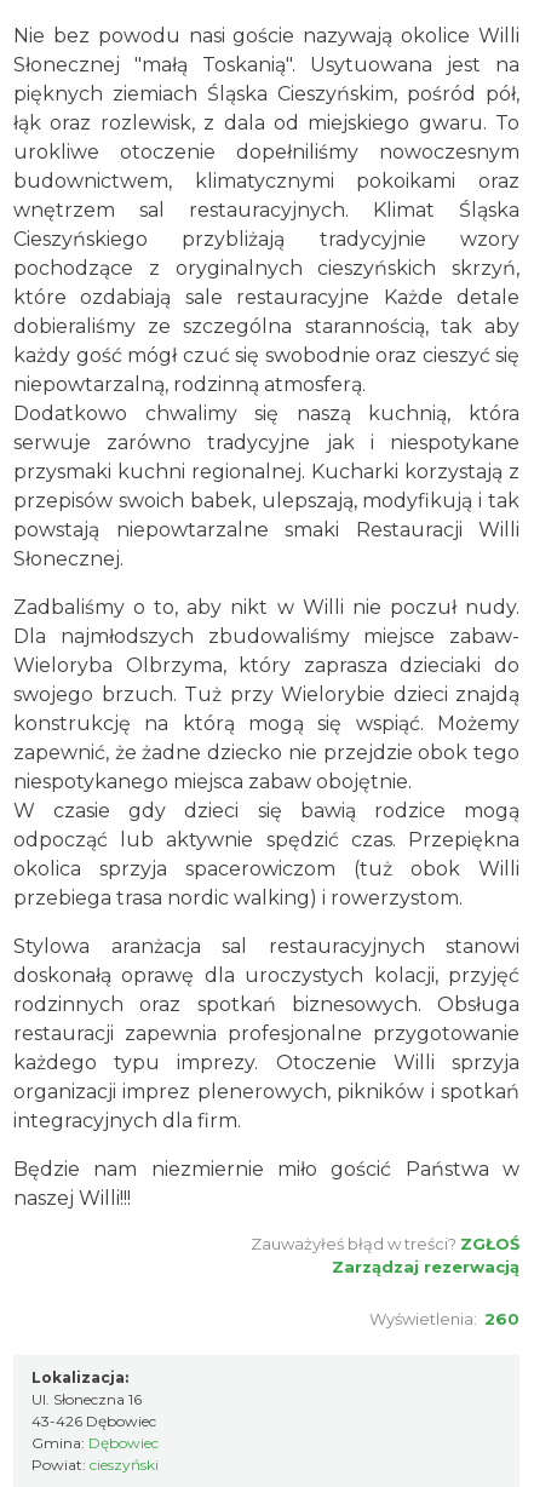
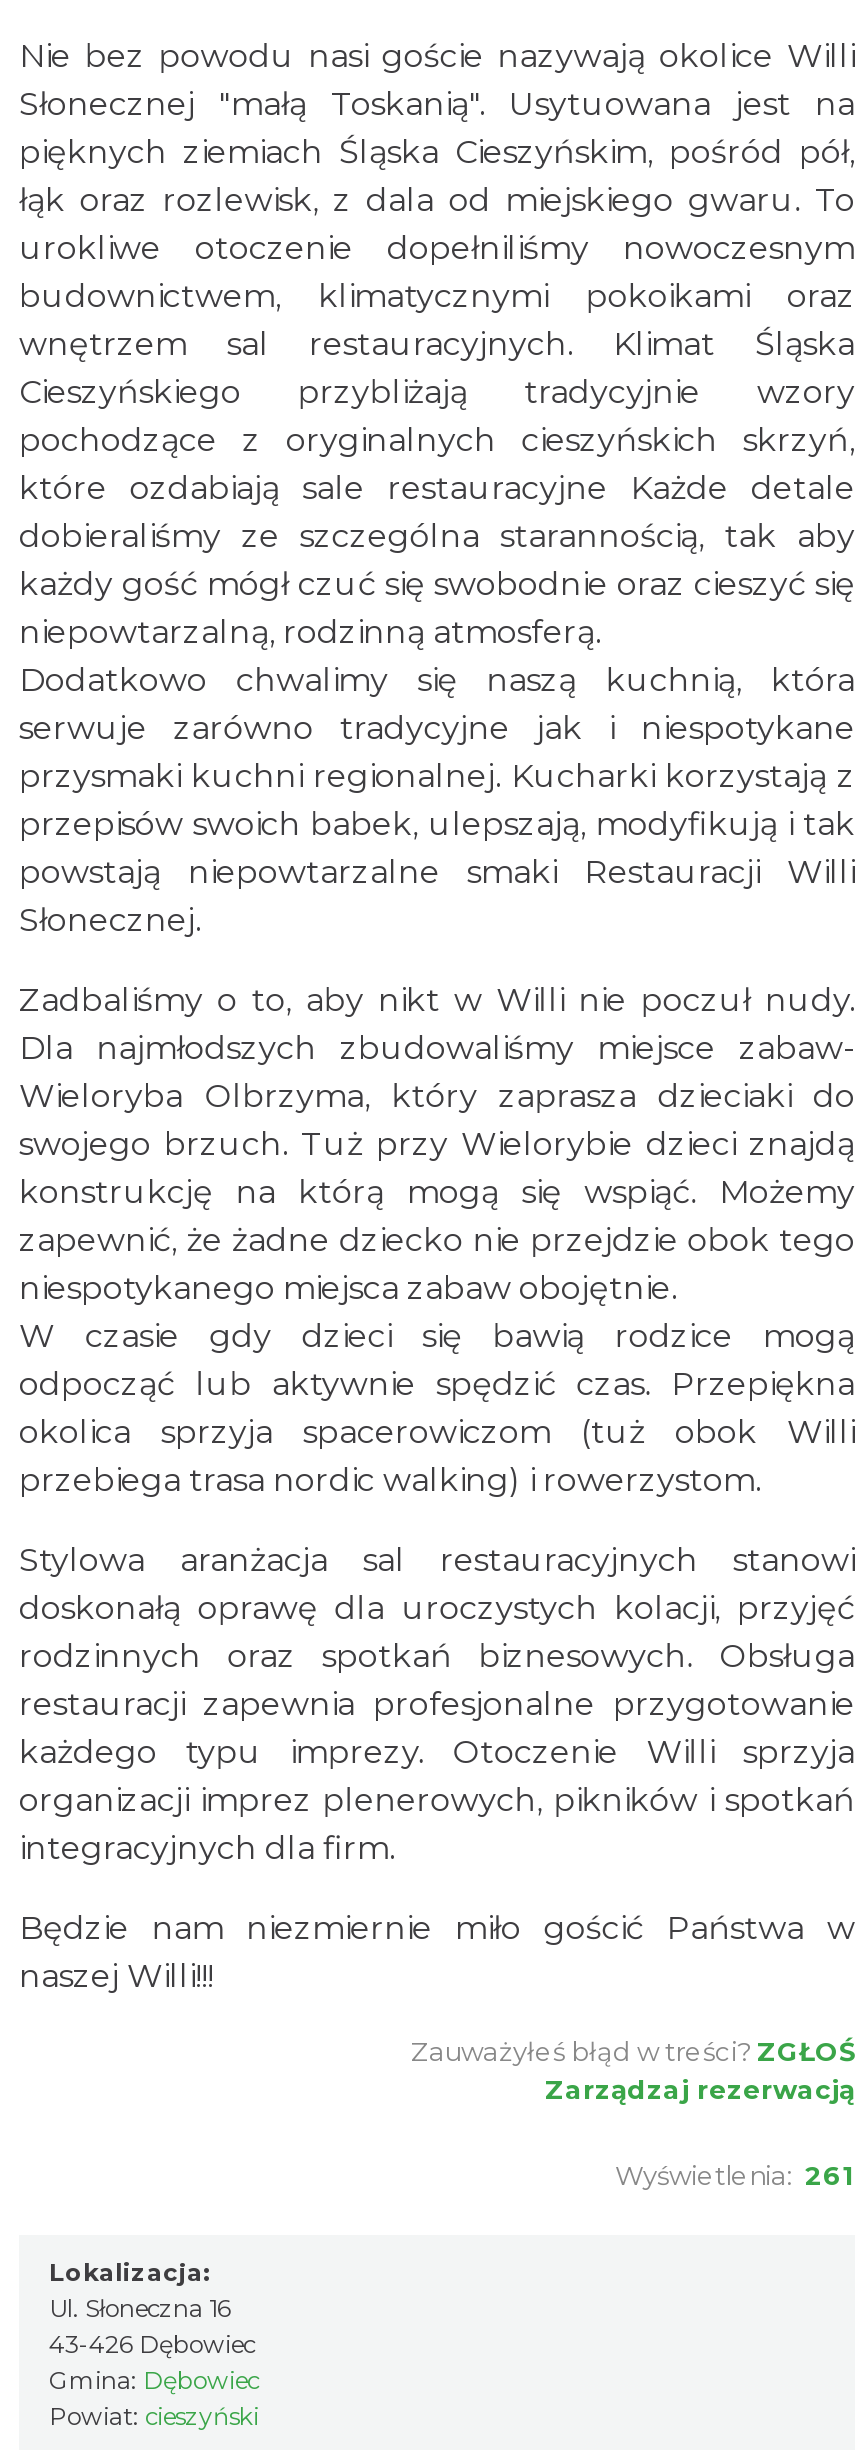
- Wyświetlenia: 260
+ Wyświetlenia: 261
